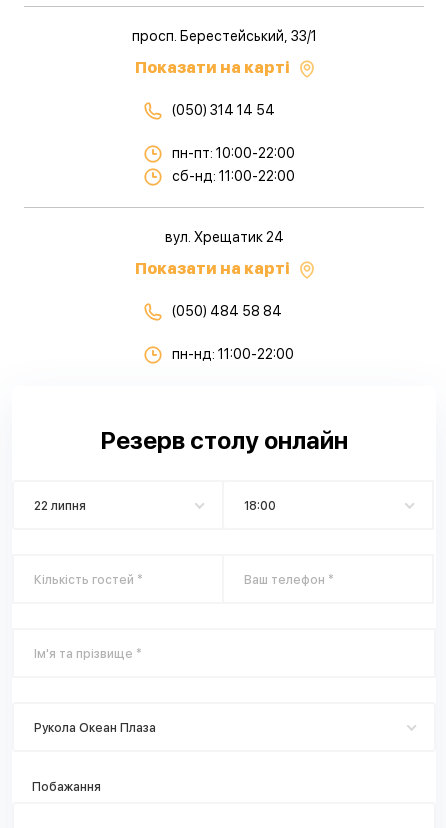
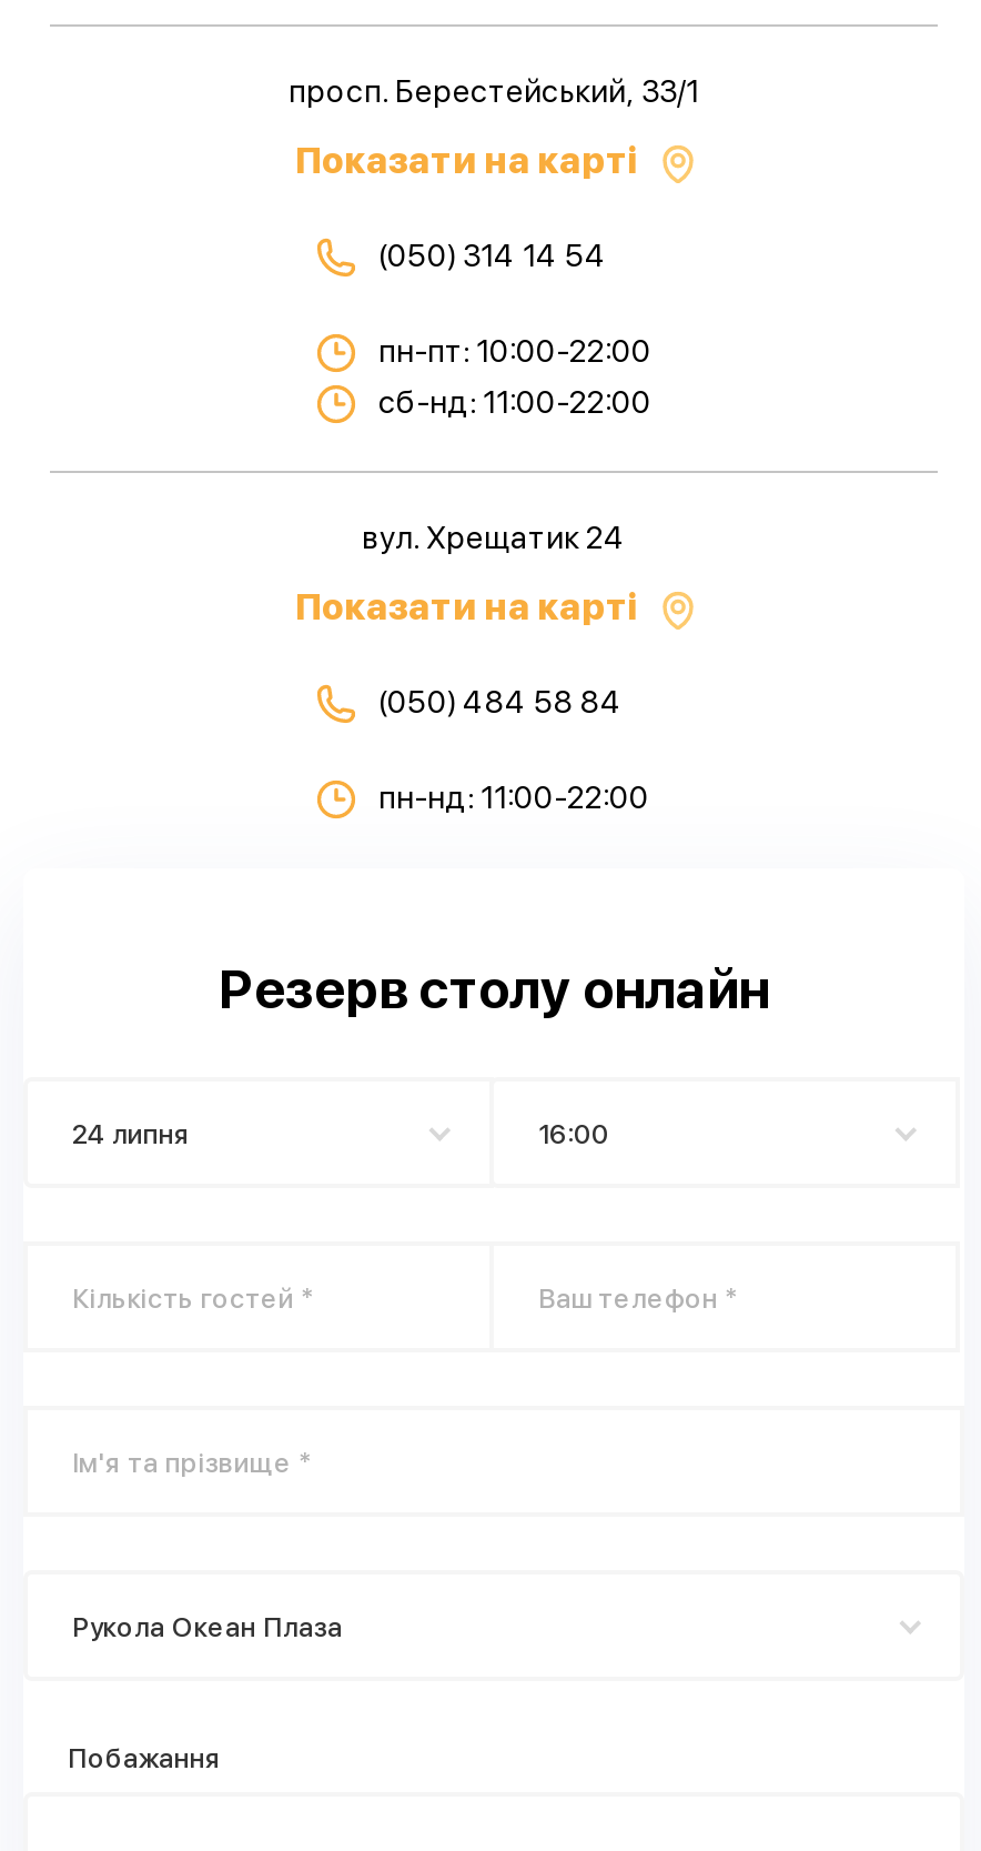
- 22 липня
+ 24 липня

- 18:00
+ 16:00
